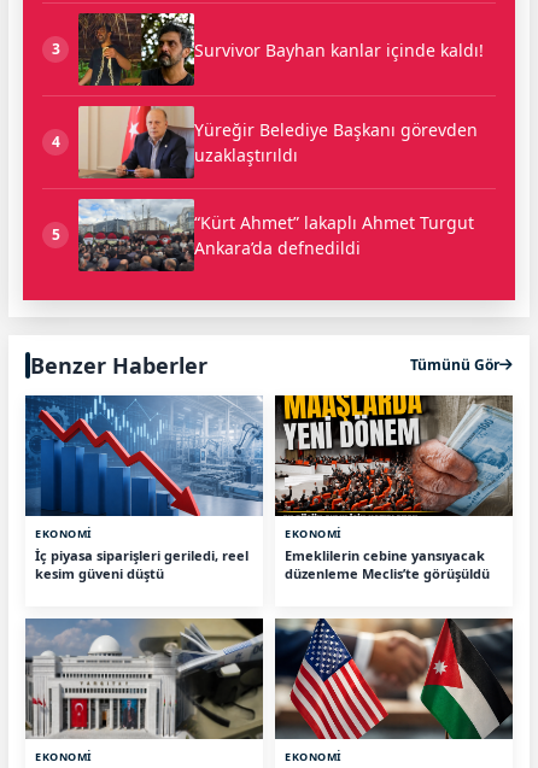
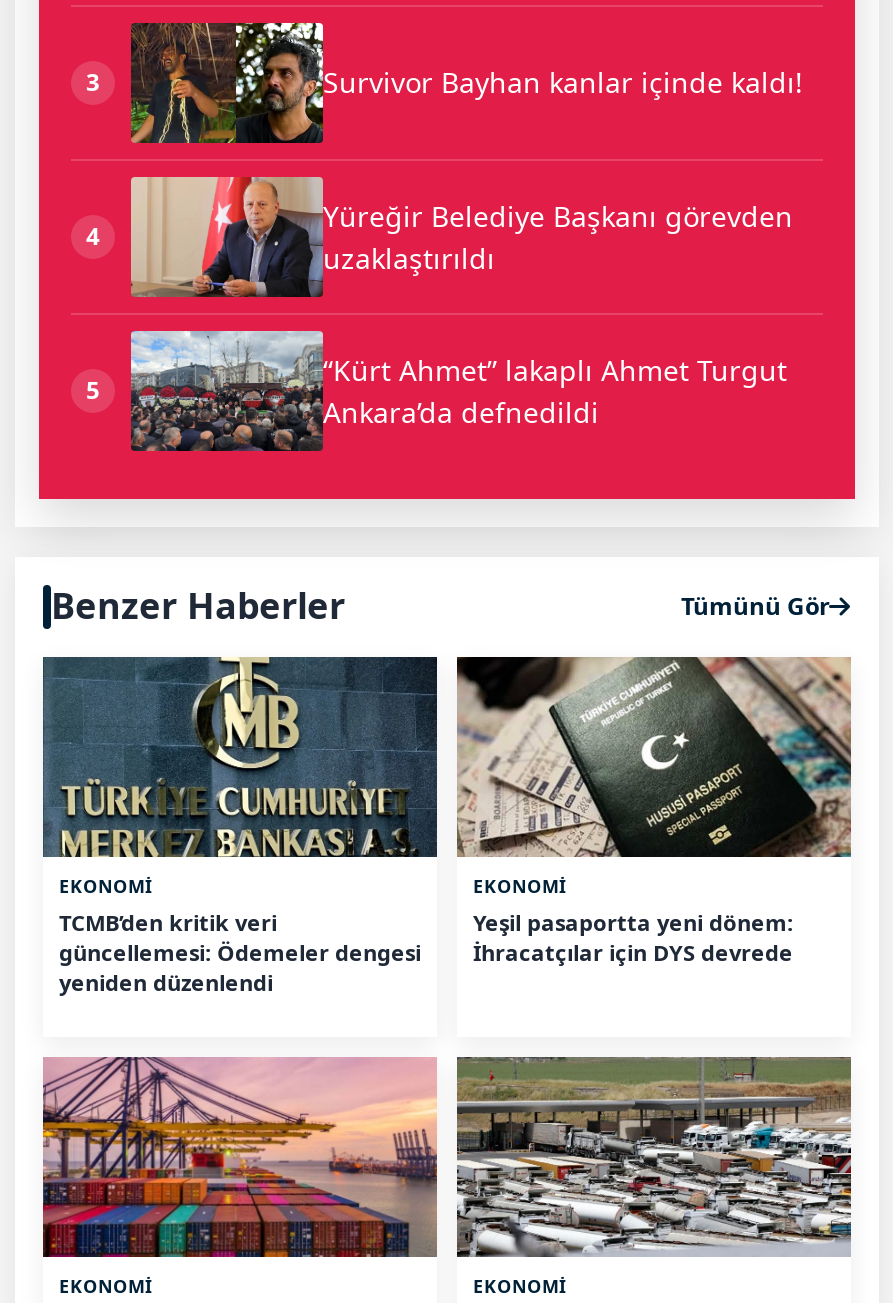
- [image]
- İç piyasa siparişleri geriledi, reel
- kesim güveni düştü
+ [image]
+ TCMB’den kritik veri
+ güncellemesi: Ödemeler dengesi
+ yeniden düzenlendi

- [image]
- Emeklilerin cebine yansıyacak
- düzenleme Meclis’te görüşüldü
+ [image]
+ Yeşil pasaportta yeni dönem:
+ İhracatçılar için DYS devrede

- [image]
+ [image]

- [image]
+ [image]
